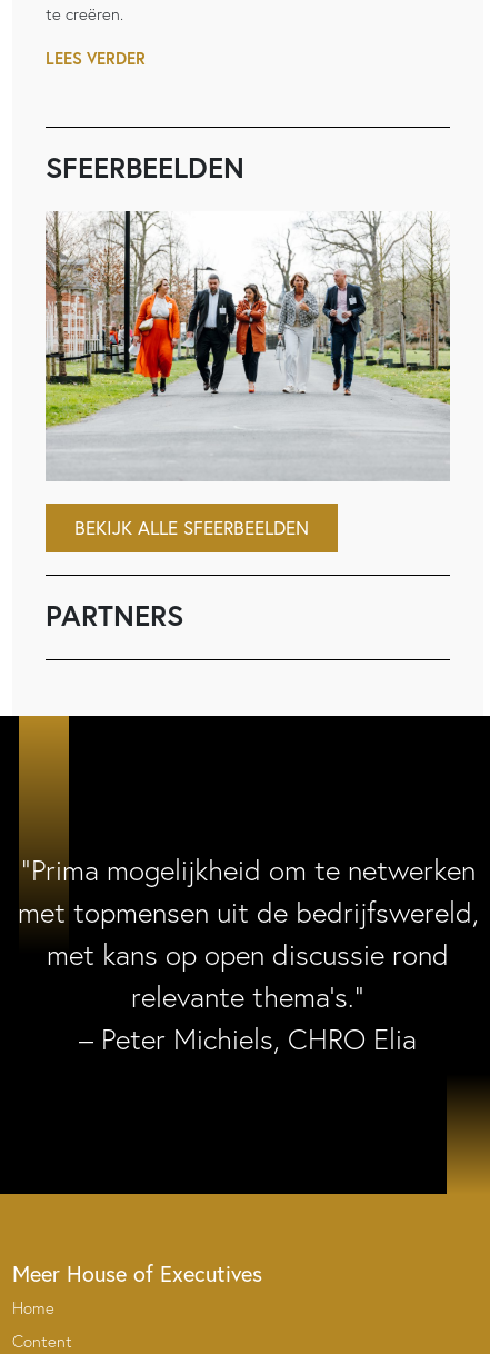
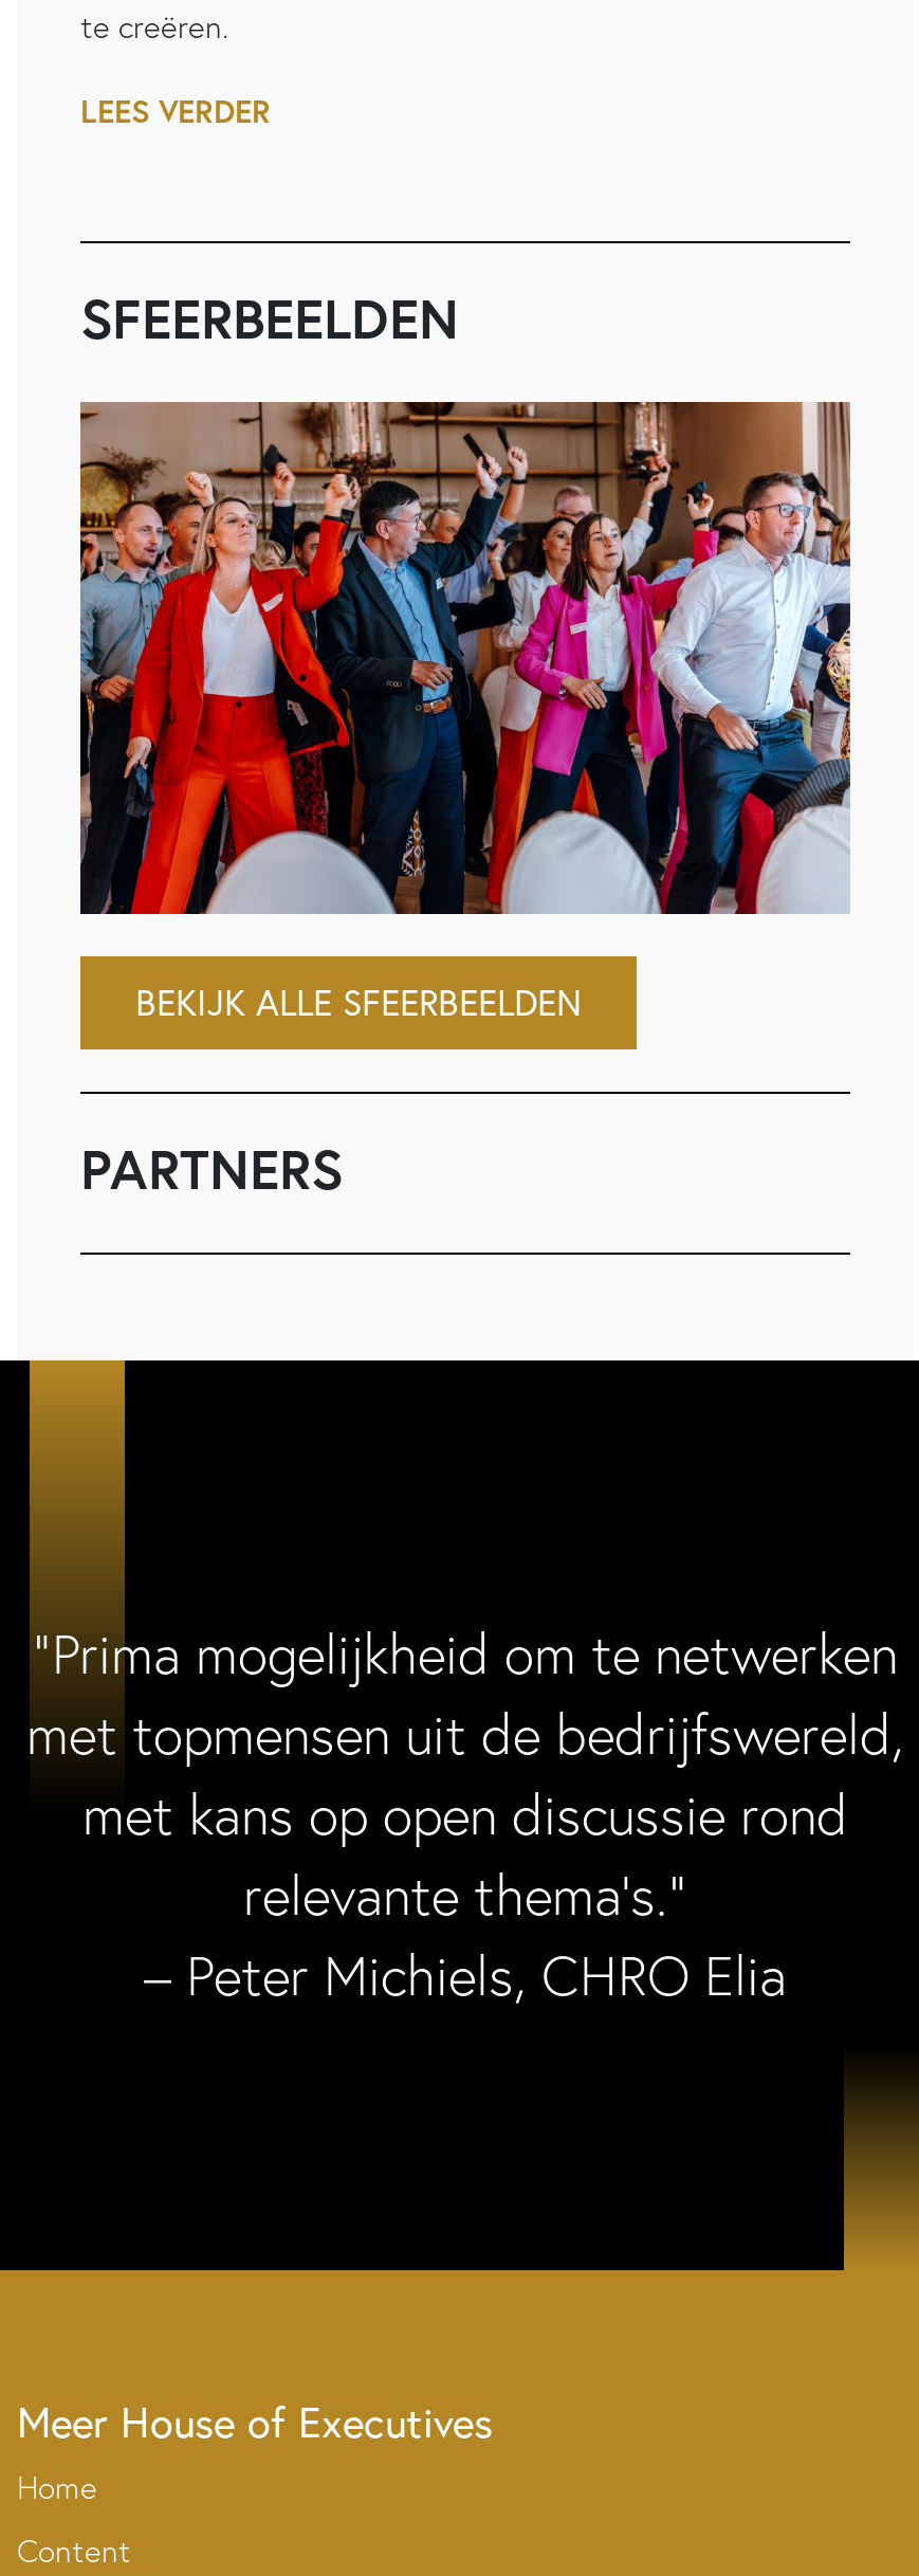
- [image]
+ [image]
